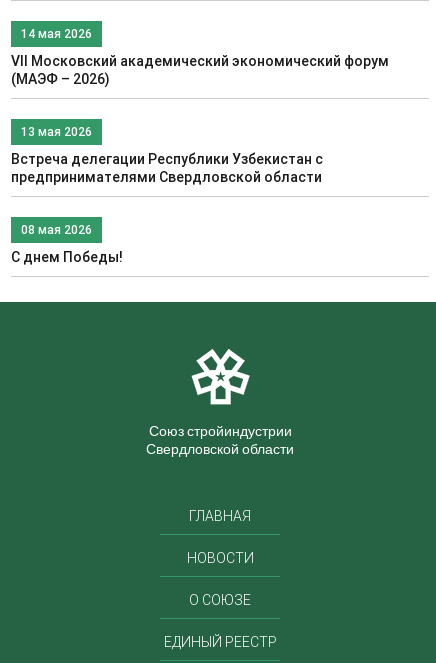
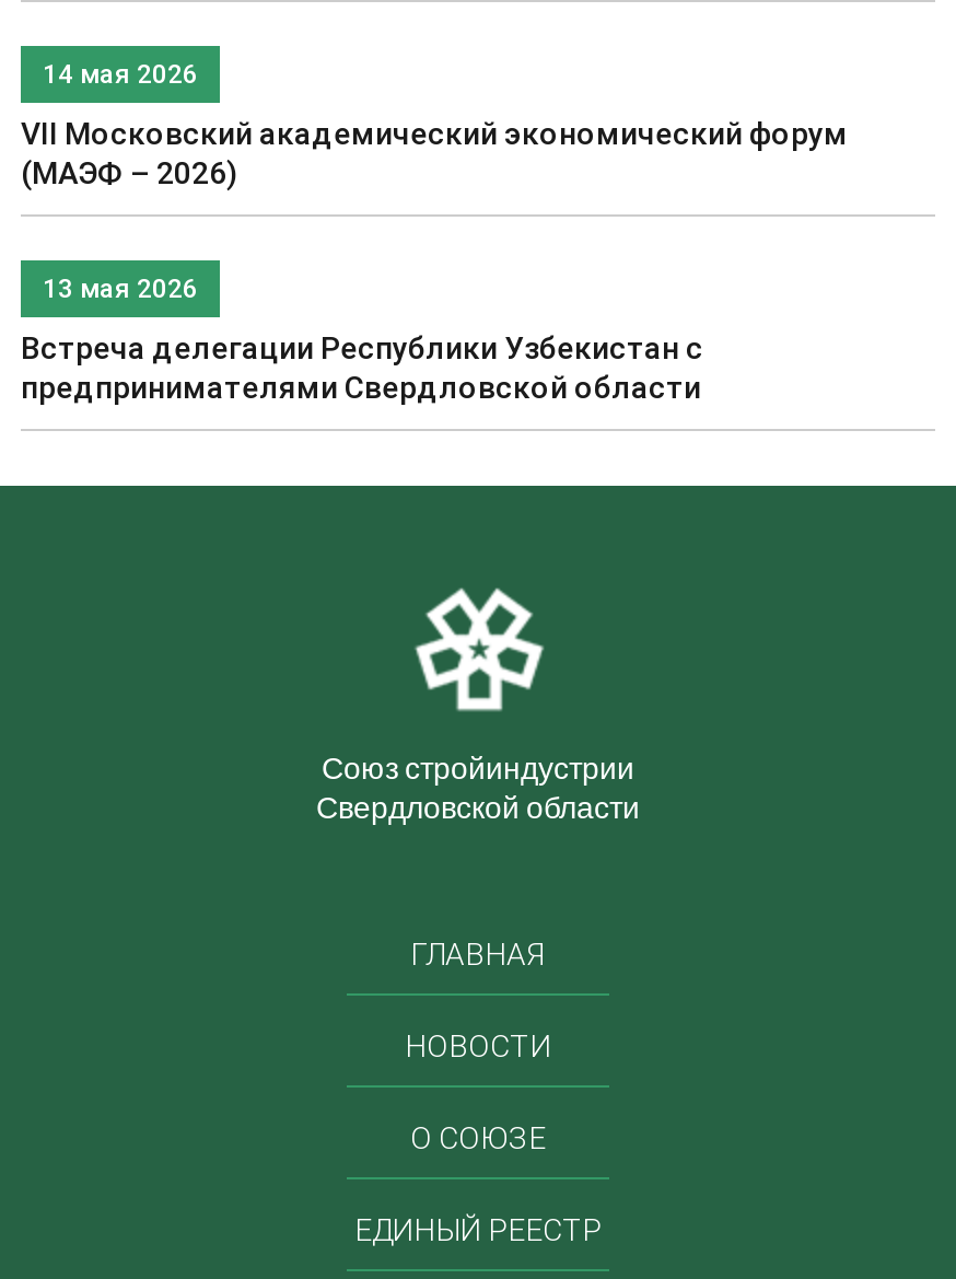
- 08 мая 2026
- С днем Победы!
